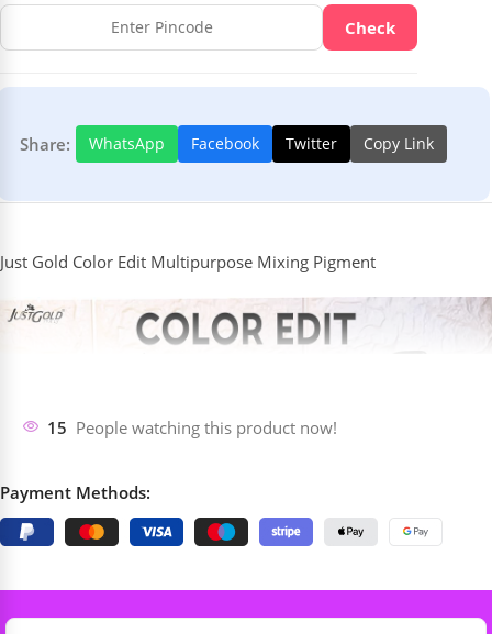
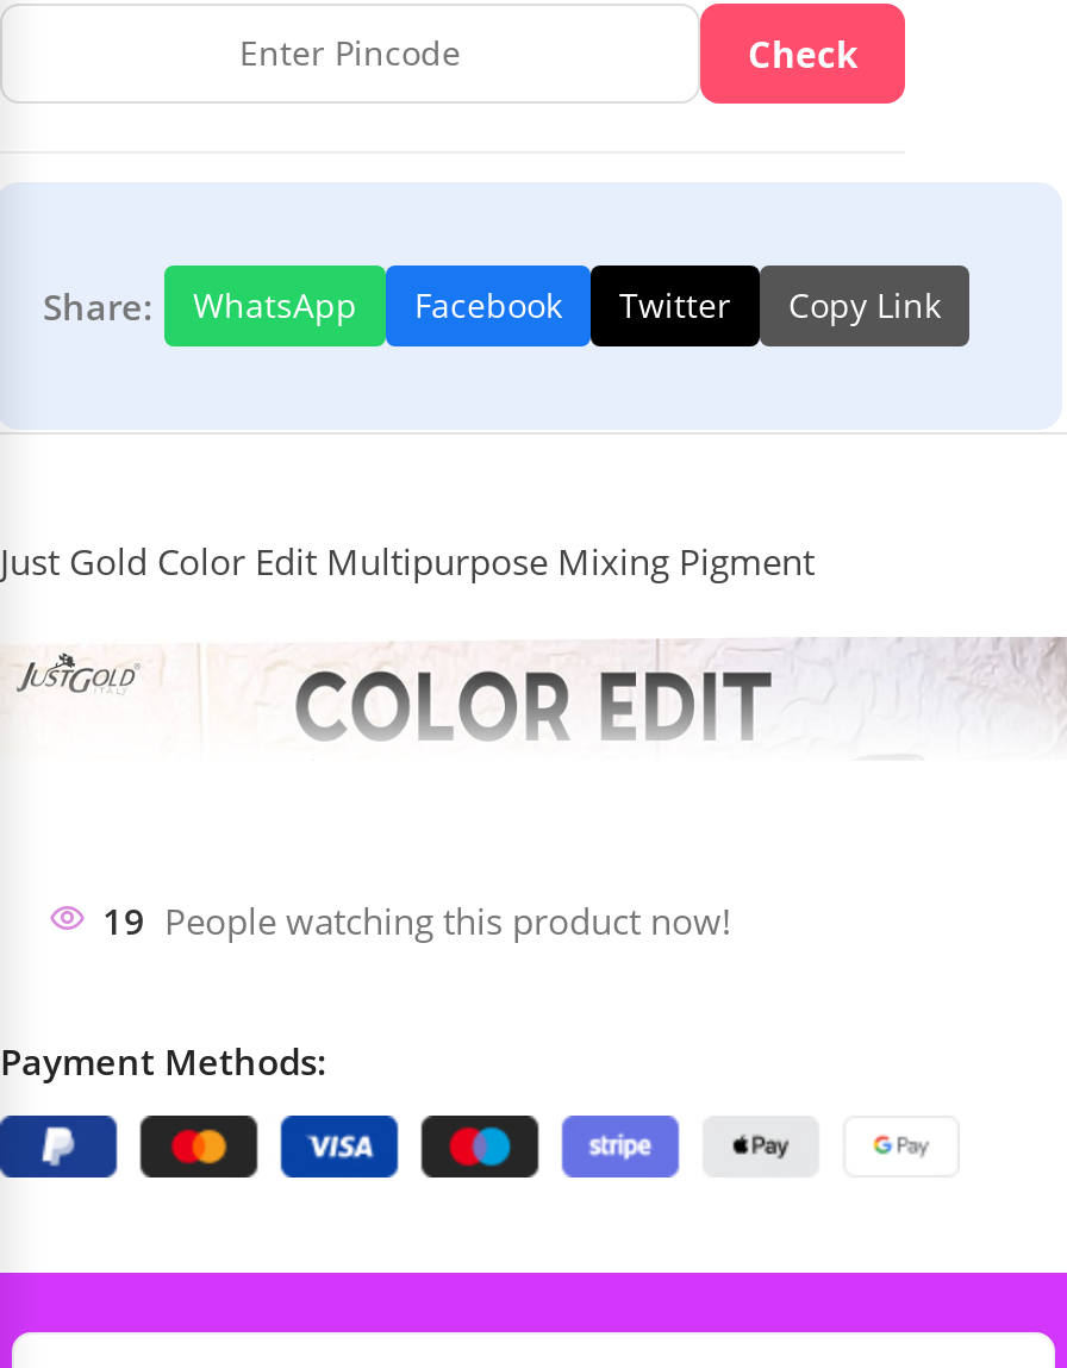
- 15 People watching this product now!
+ 19 People watching this product now!
